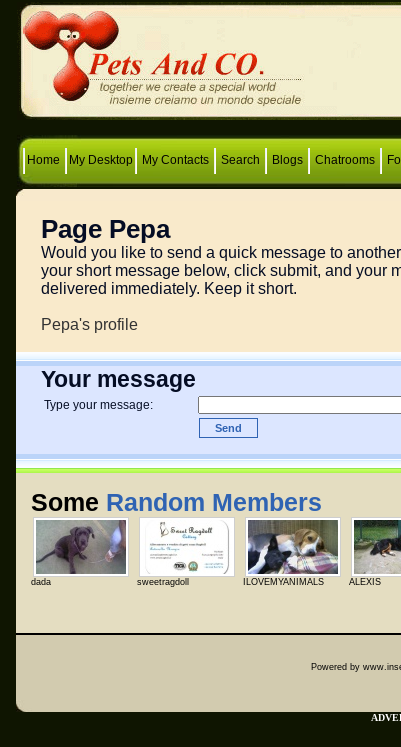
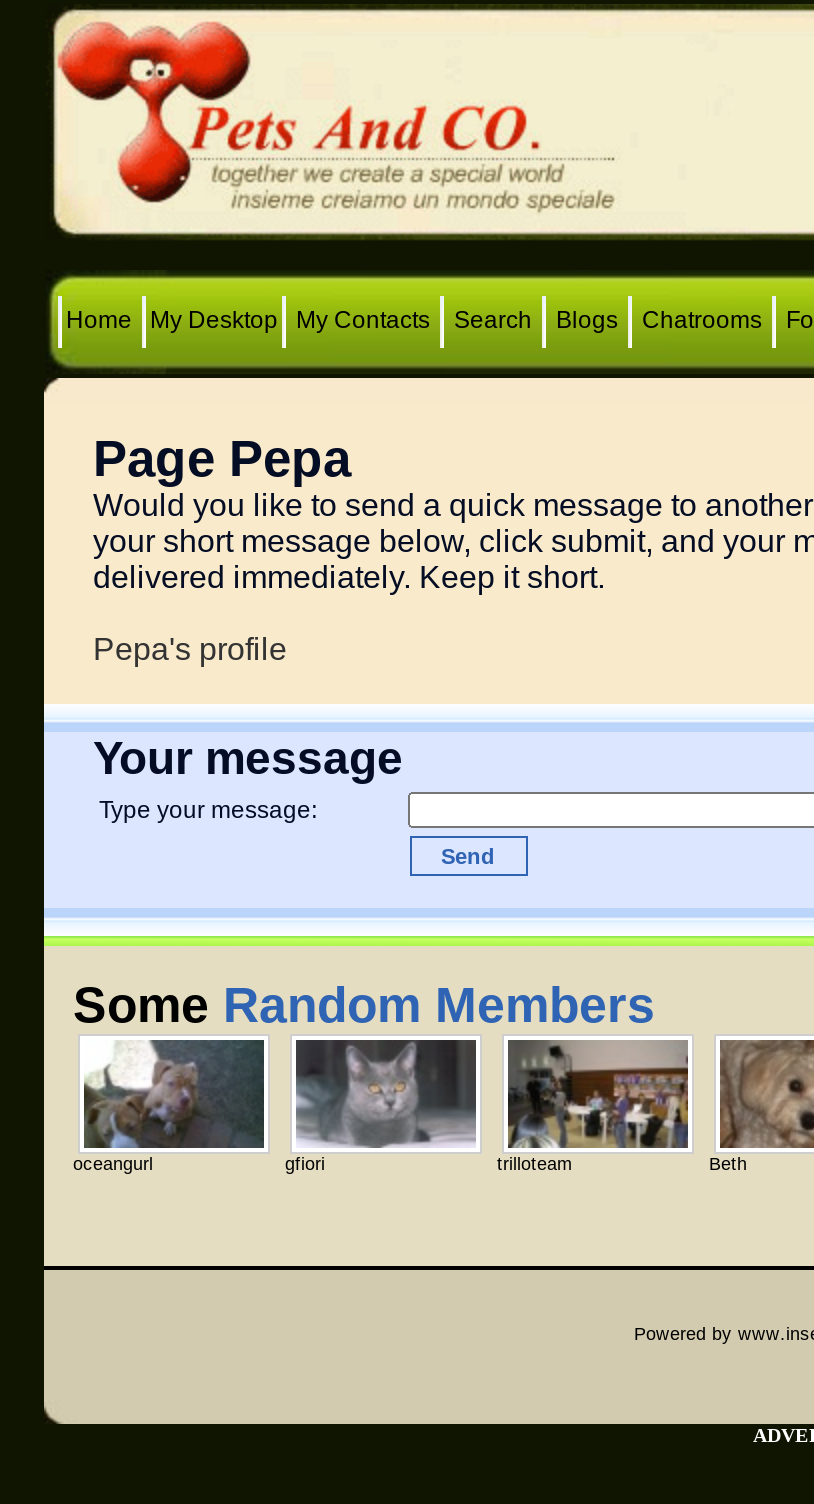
- [image]
- dada
- sweetragdoll
- ILOVEMYANIMALS
- ALEXIS
+ [image]
+ oceangurl
+ gfiori
+ trilloteam
+ Beth

- [image]
+ [image]

- [image]
+ [image]

- [image]
+ [image]
